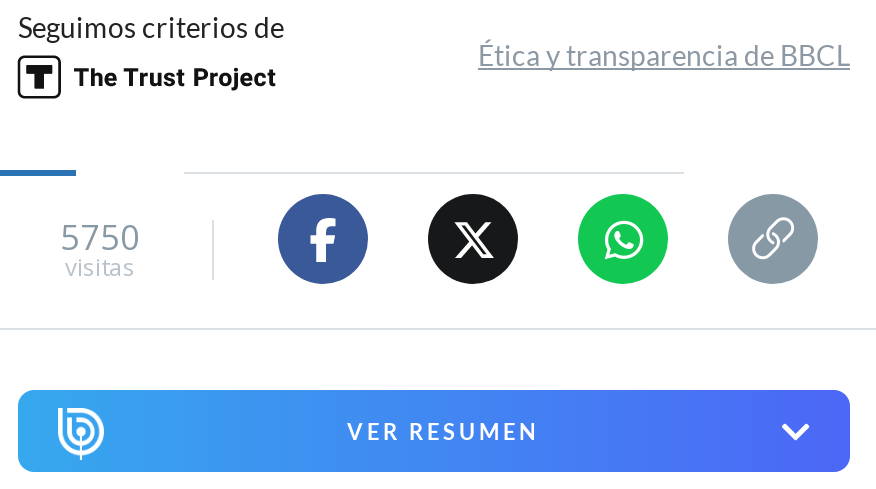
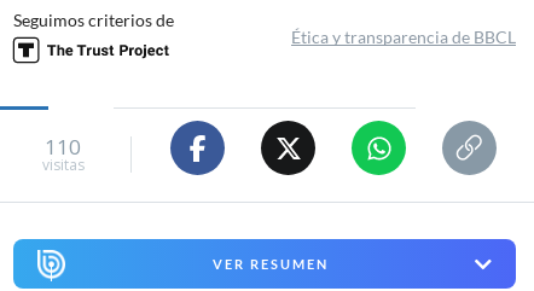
- 5750
+ 110
